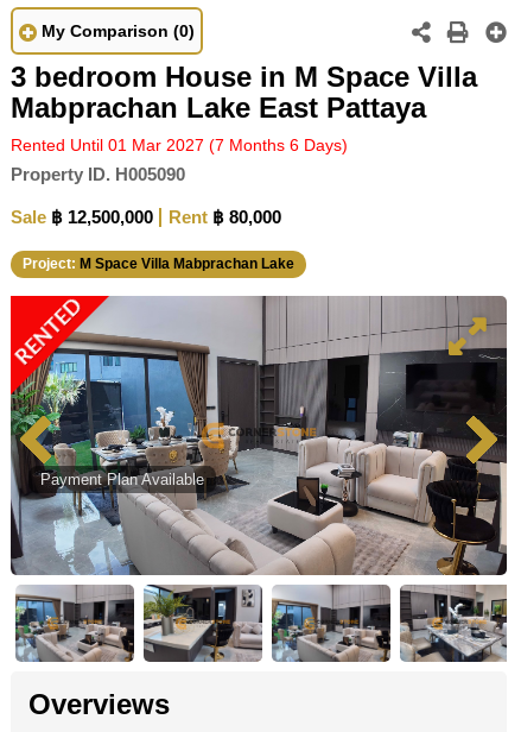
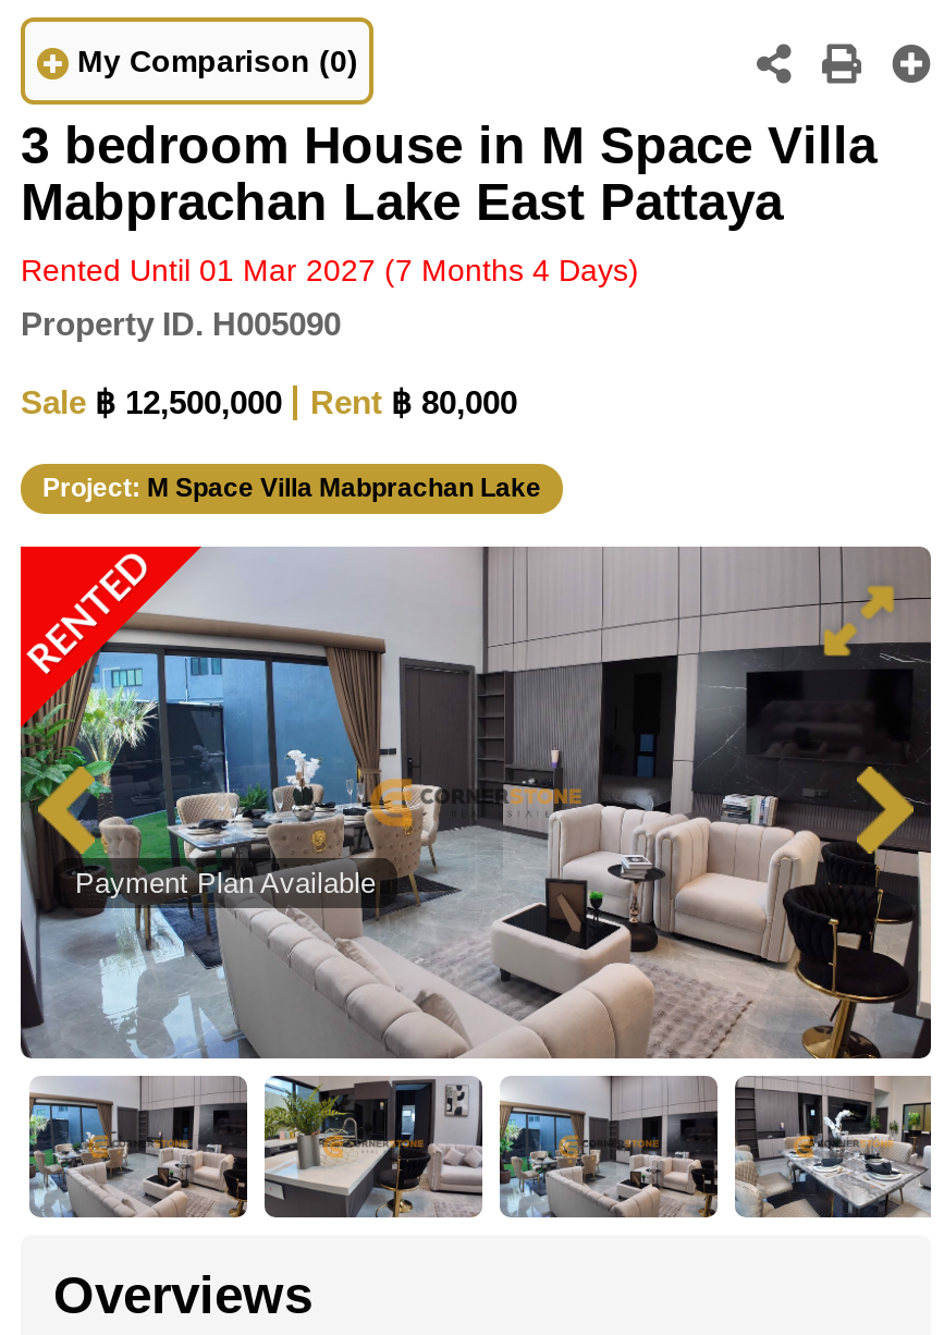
- Rented Until 01 Mar 2027 (7 Months 6 Days)
+ Rented Until 01 Mar 2027 (7 Months 4 Days)
